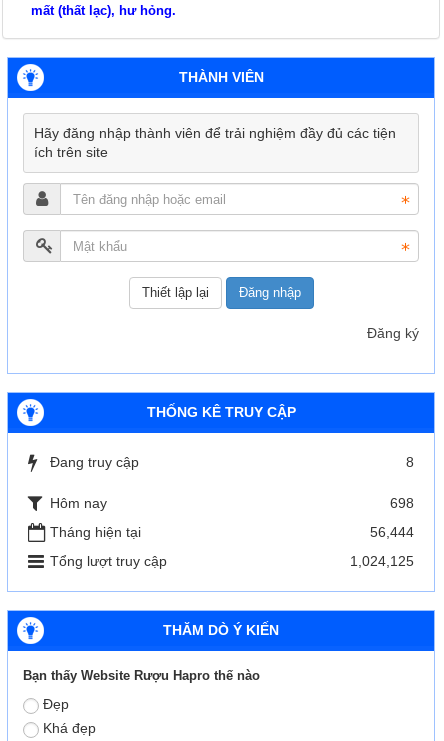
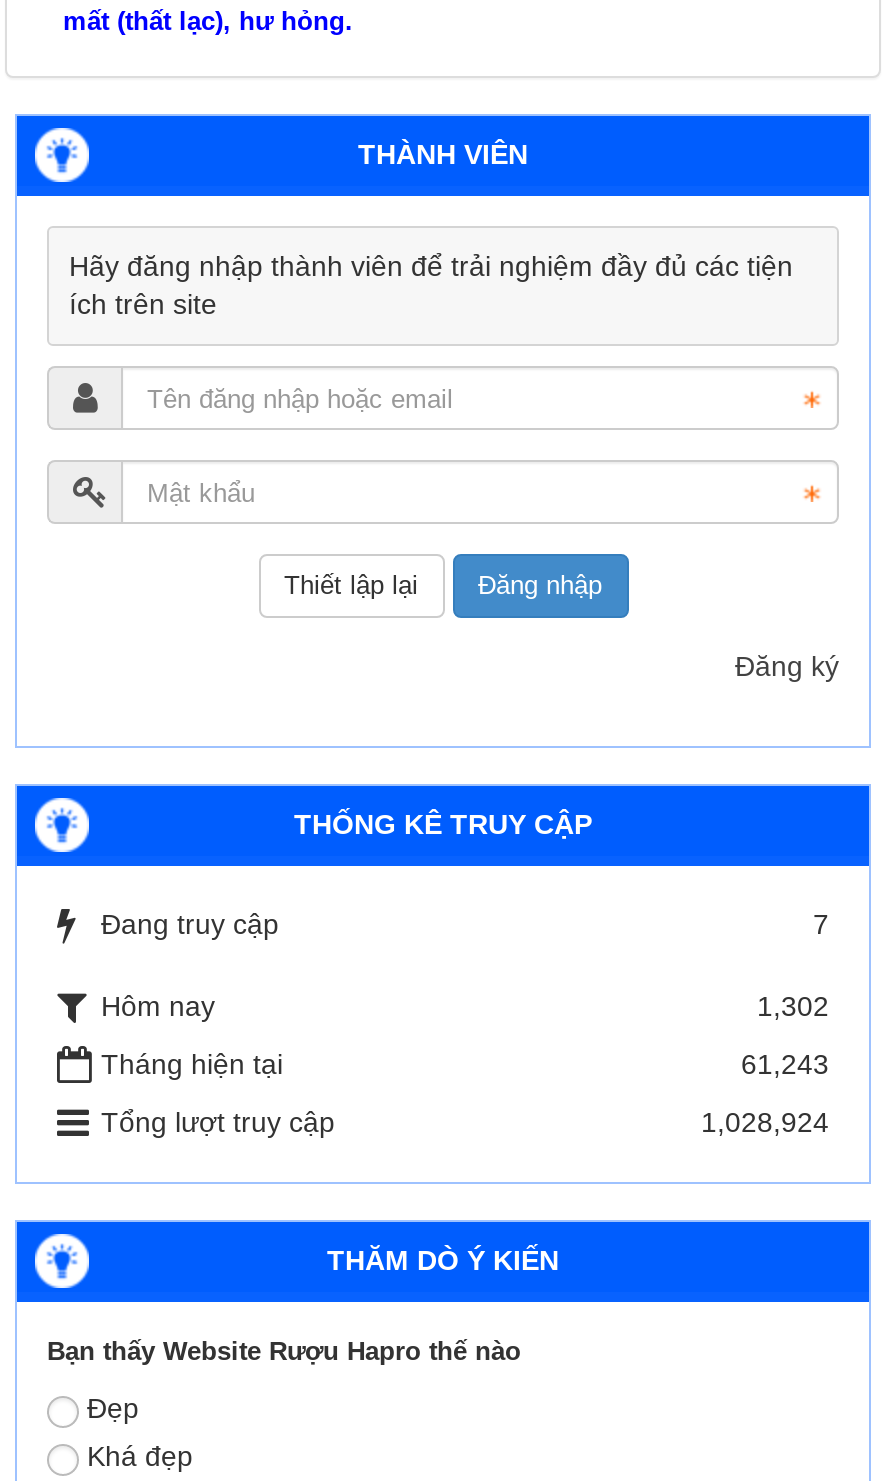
- 8
+ 7

- 698
+ 1,302

- 56,444
+ 61,243

- 1,024,125
+ 1,028,924
